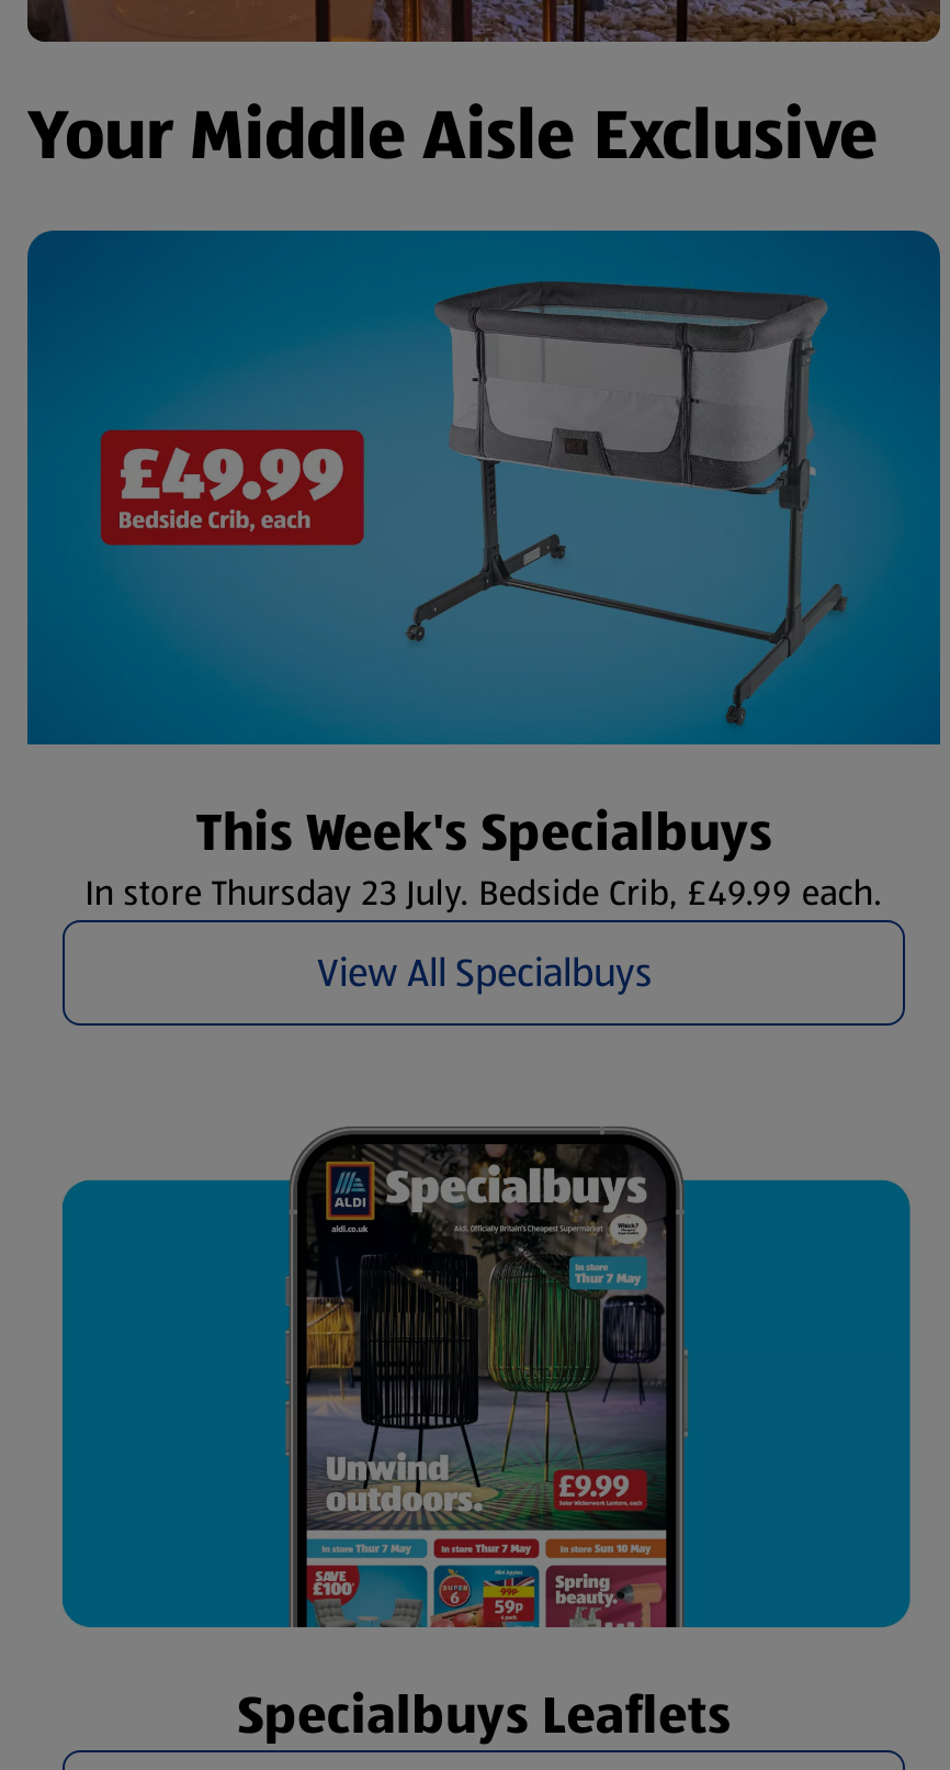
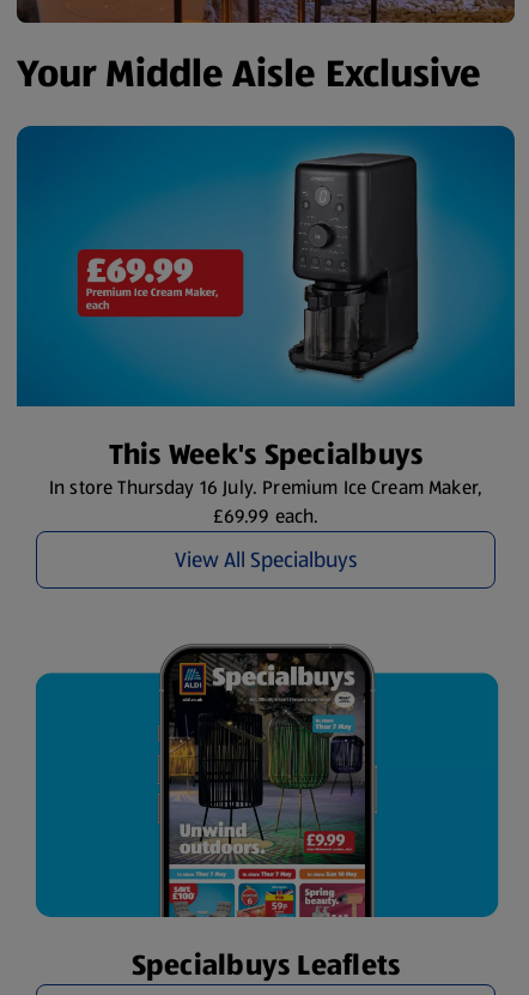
- [image]
+ [image]

- In store Thursday 23 July. Bedside Crib, £49.99 each.
+ In store Thursday 16 July. Premium Ice Cream Maker,
+ £69.99 each.
